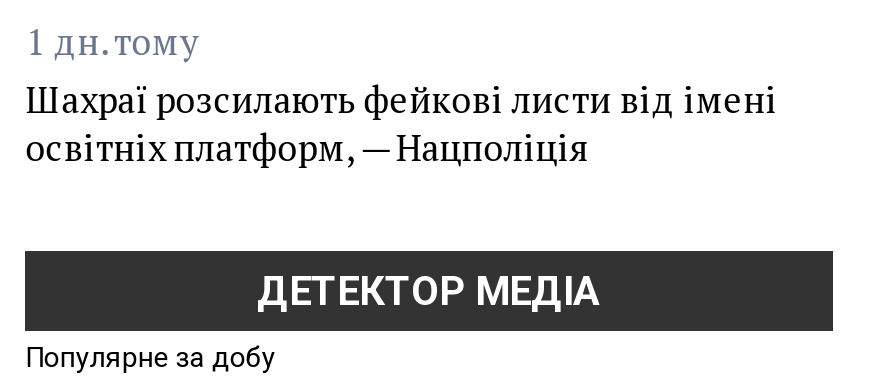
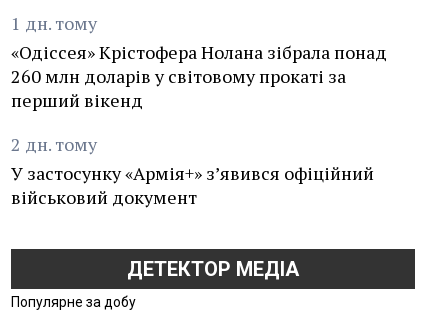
- Шахраї розсилають фейкові листи від імені
- освітніх платформ, — Нацполіція
+ «Одіссея» Крістофера Нолана зібрала понад
+ 260 млн доларів у світовому прокаті за
+ перший вікенд
+ 2 дн. тому
+ У застосунку «Армія+» зʼявився офіційний
+ військовий документ
